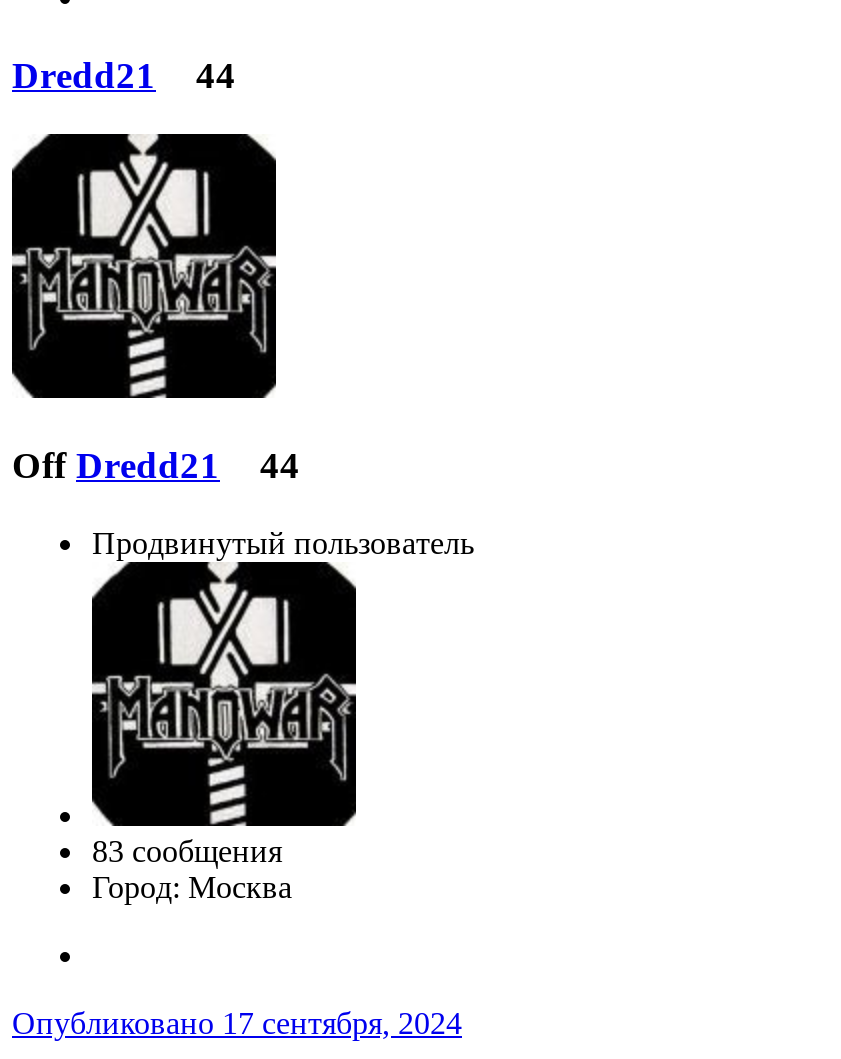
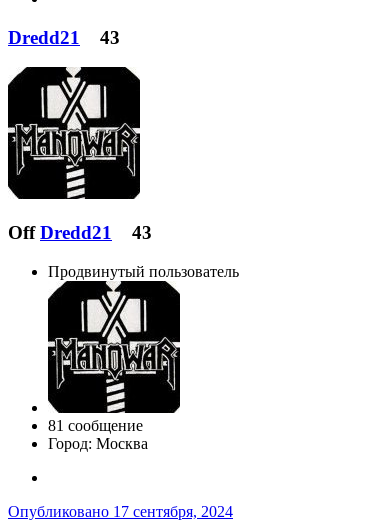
- Dredd21 44
+ Dredd21 43

- Off Dredd21 44
+ Off Dredd21 43

- 83 сообщения
+ 81 сообщение
